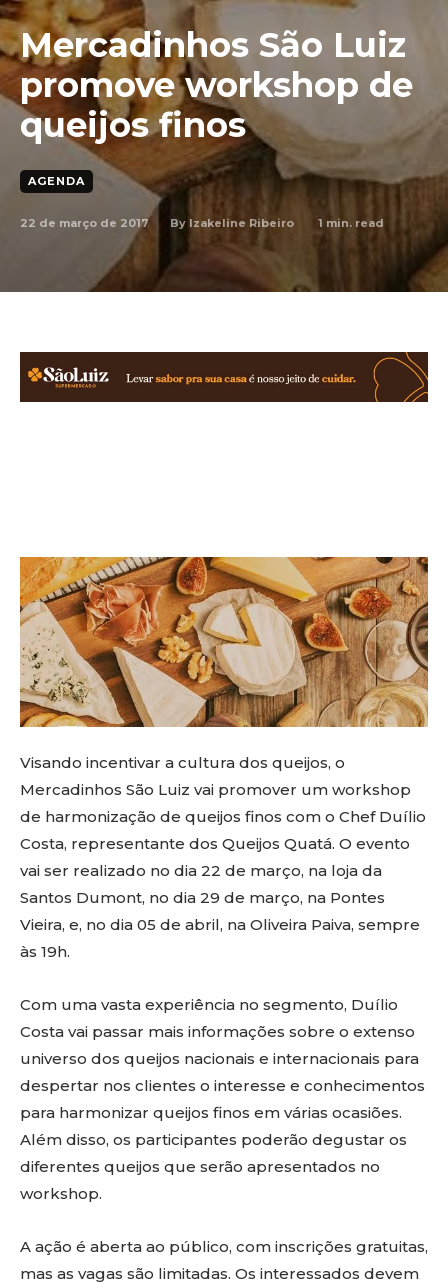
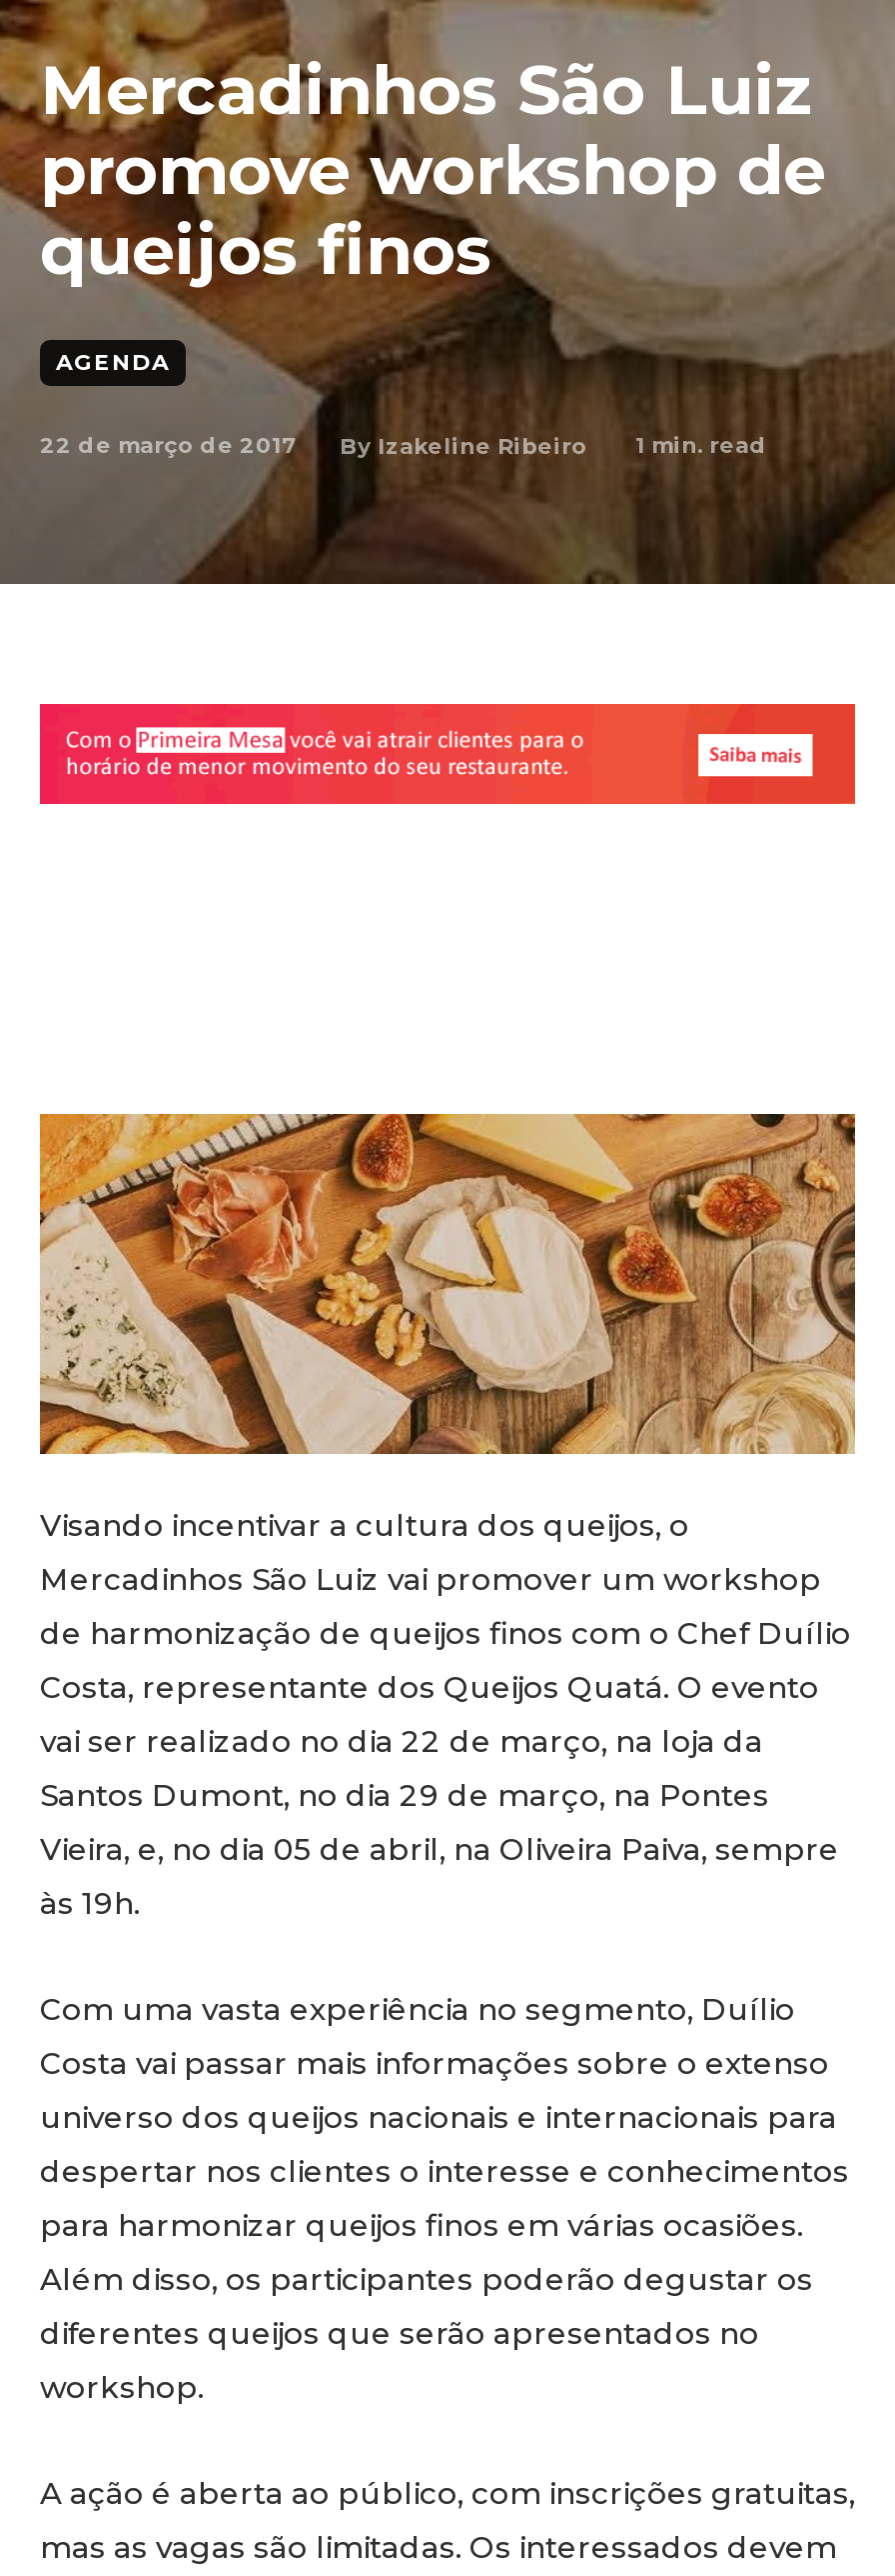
- [image]
+ [image]
